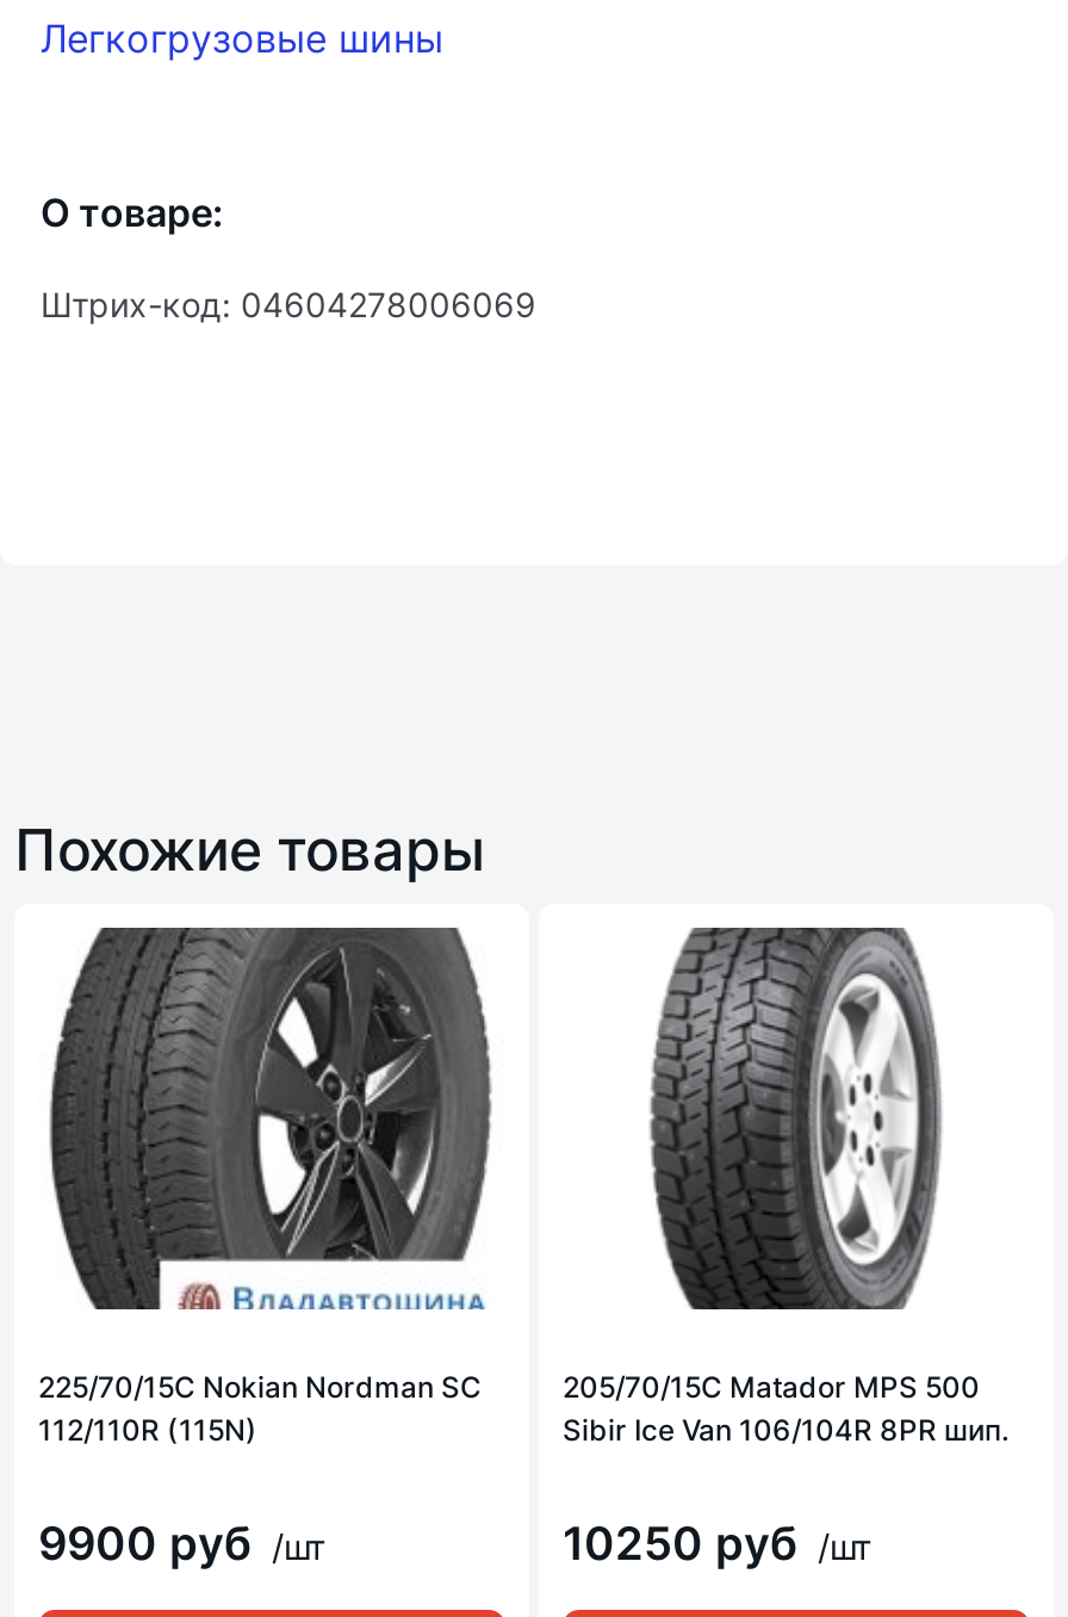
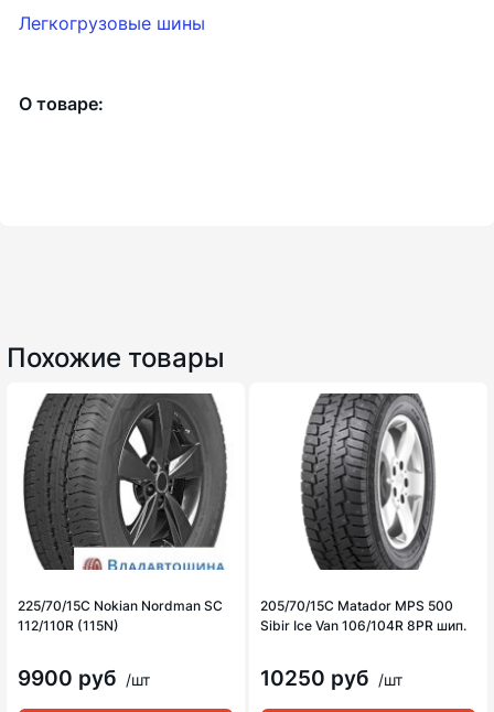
- Штрих-код: 04604278006069
